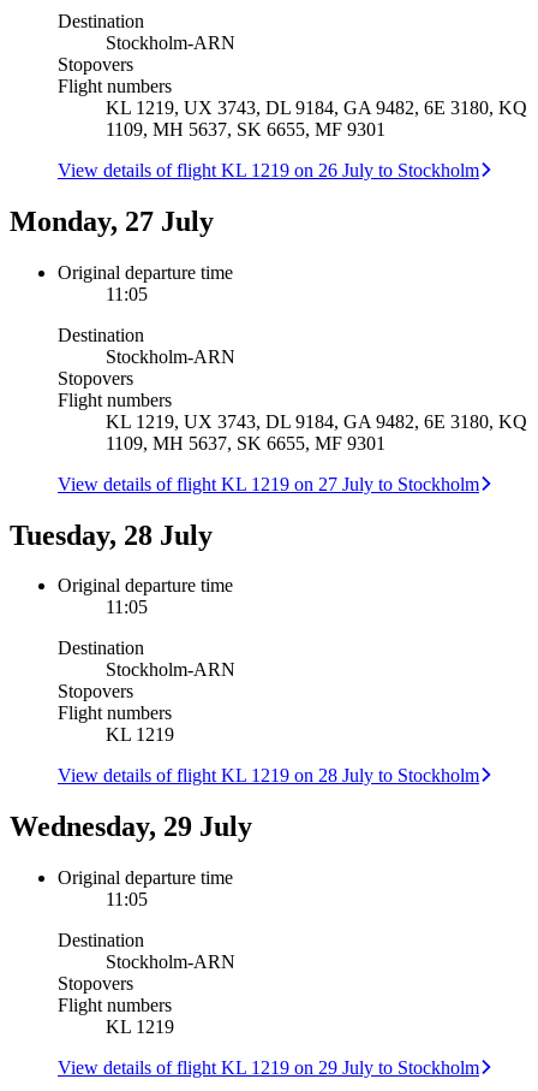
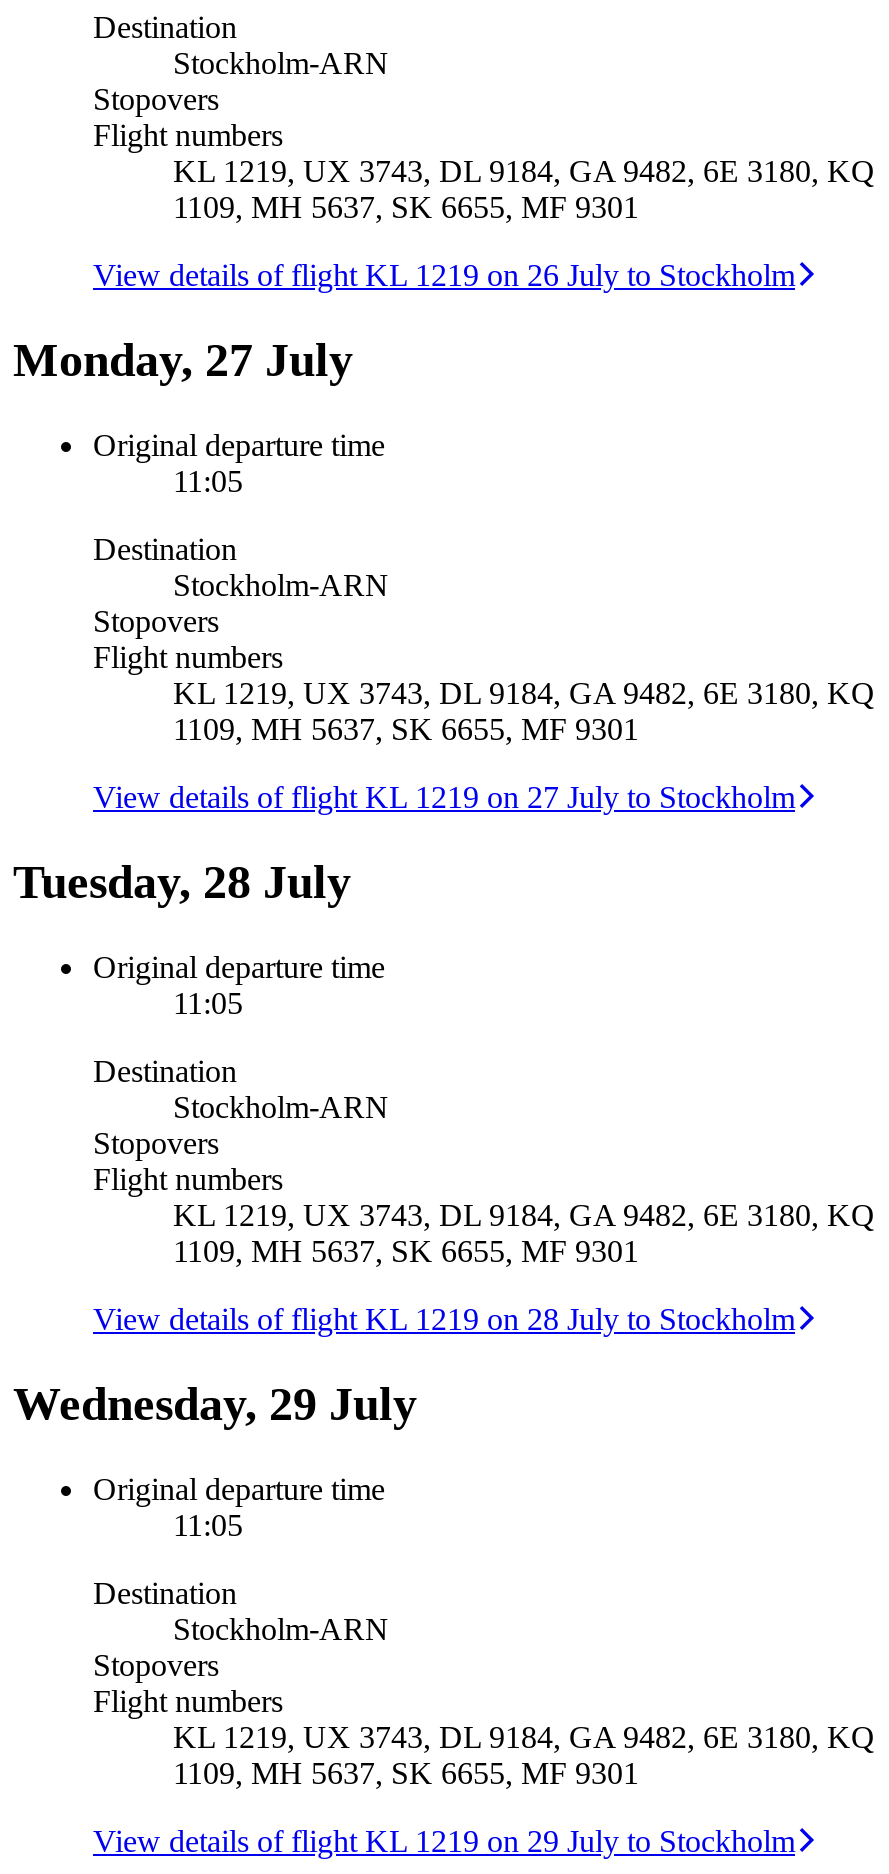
- KL 1219
+ KL 1219, UX 3743, DL 9184, GA 9482, 6E 3180, KQ
+ 1109, MH 5637, SK 6655, MF 9301

- KL 1219
+ KL 1219, UX 3743, DL 9184, GA 9482, 6E 3180, KQ
+ 1109, MH 5637, SK 6655, MF 9301
